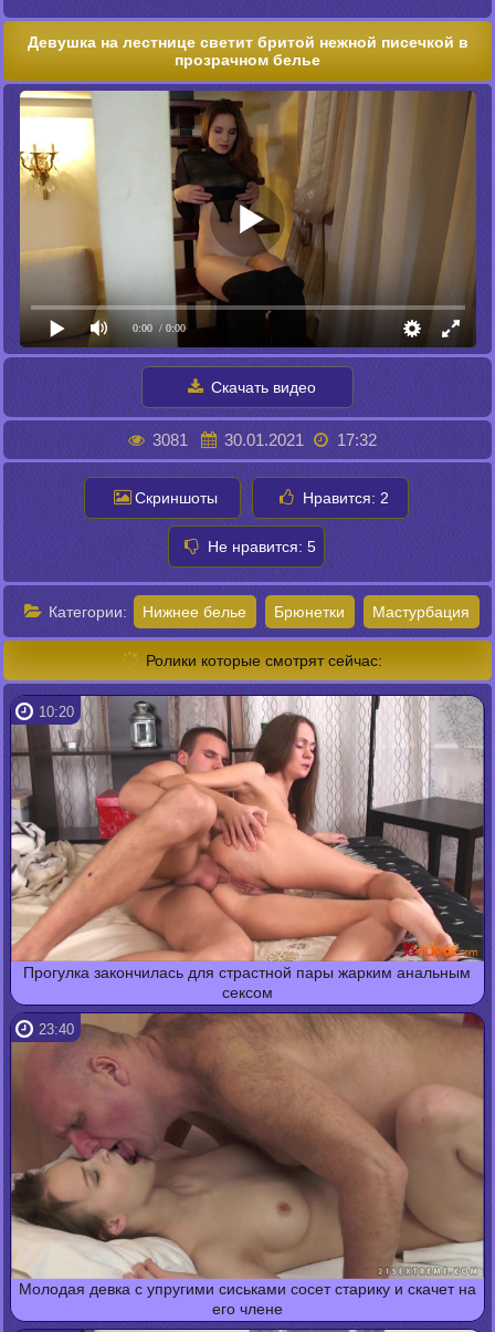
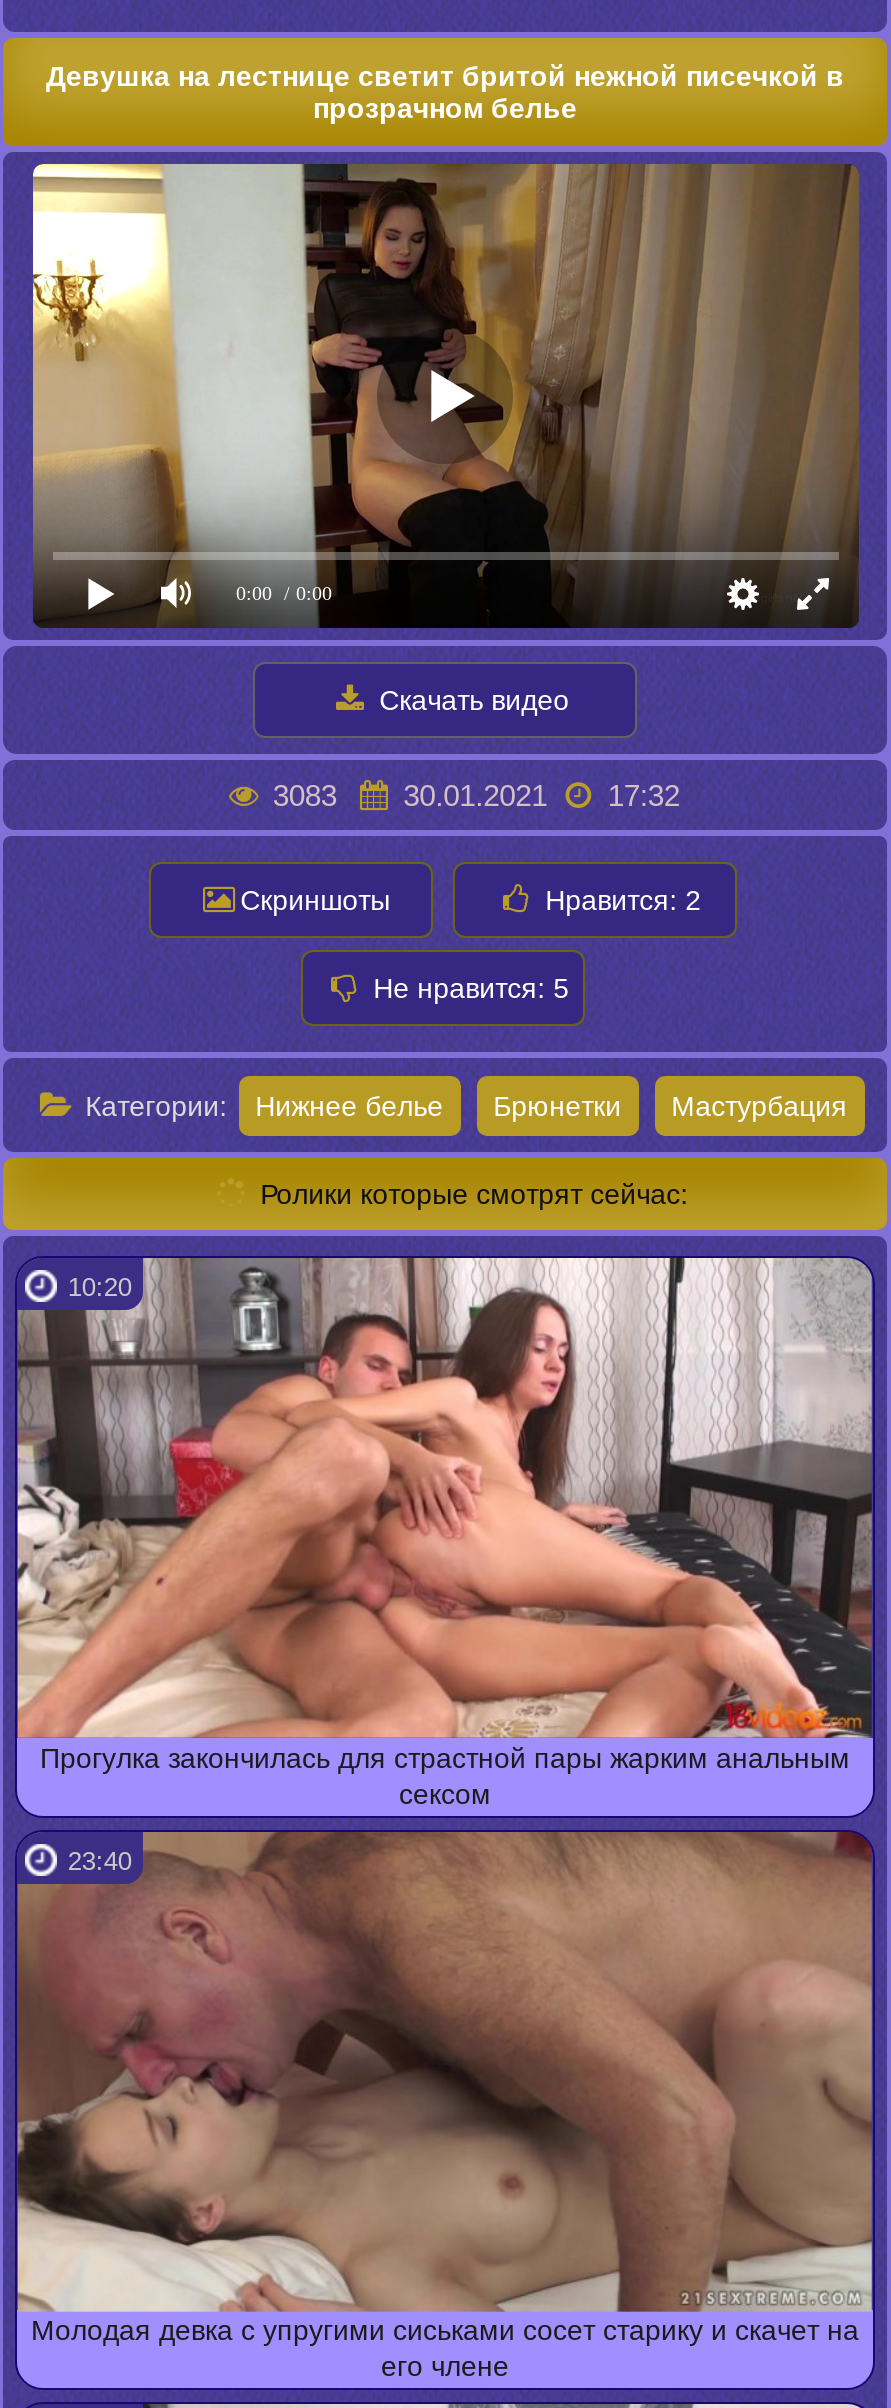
- 3081 30.01.2021 17:32
+ 3083 30.01.2021 17:32
